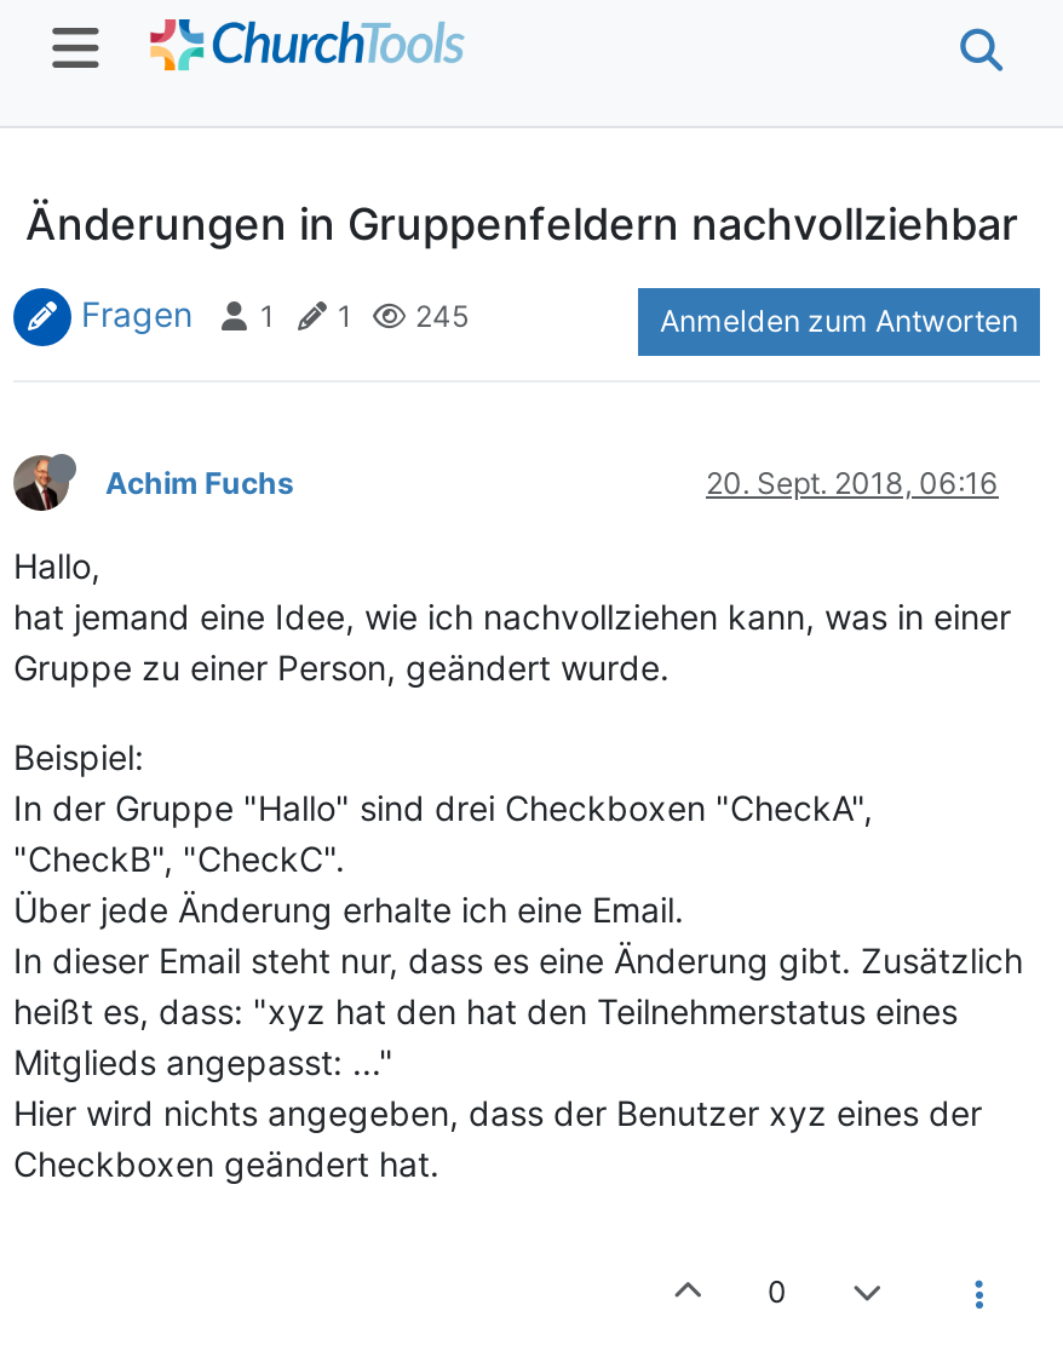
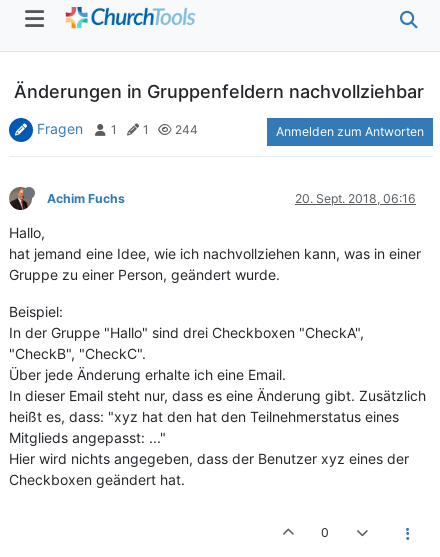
- Fragen 1 1 245
+ Fragen 1 1 244
